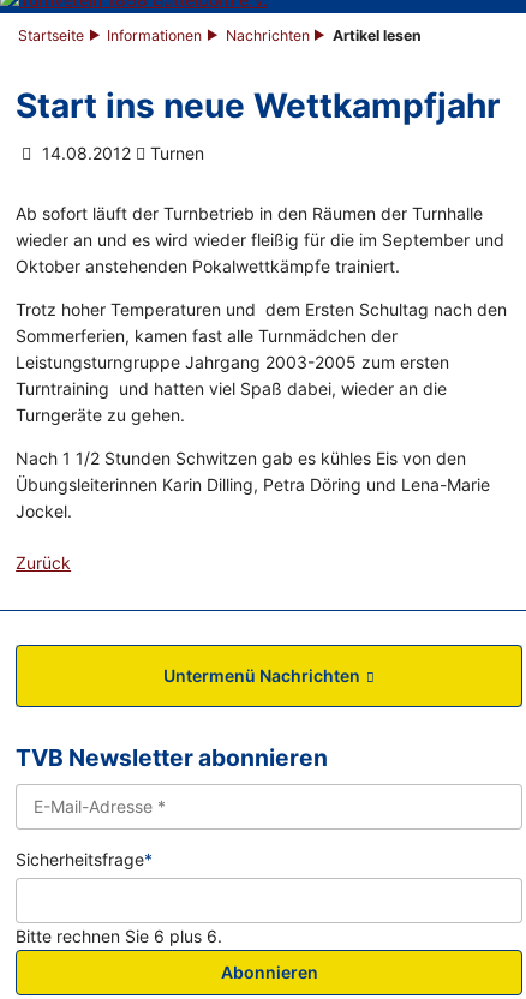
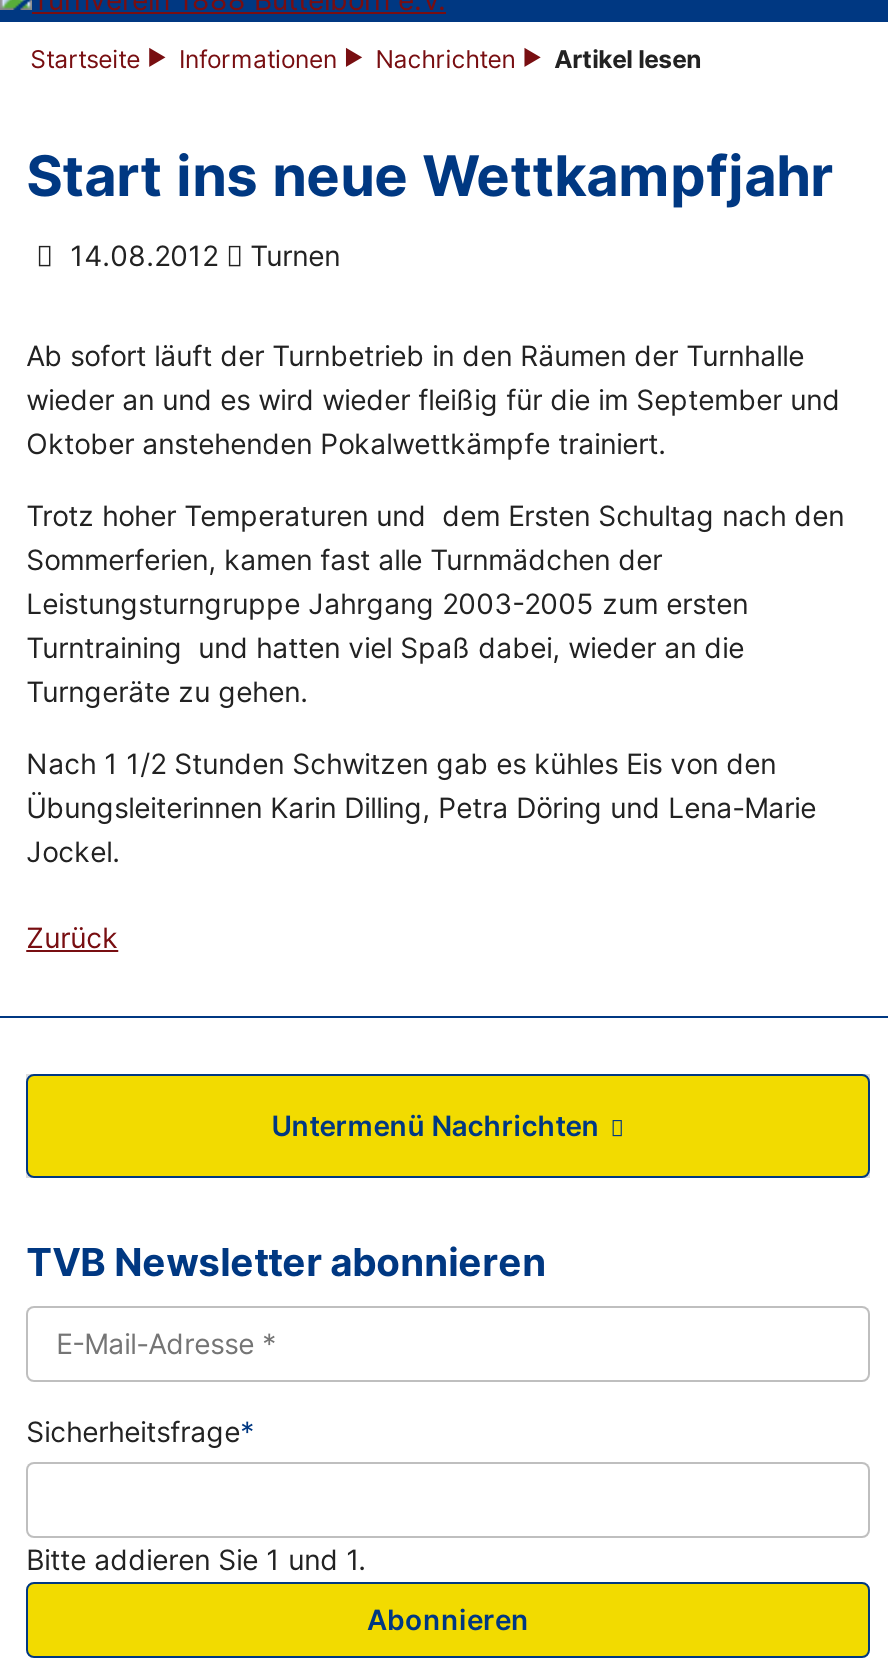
- Bitte rechnen Sie 6 plus 6.
+ Bitte addieren Sie 1 und 1.
